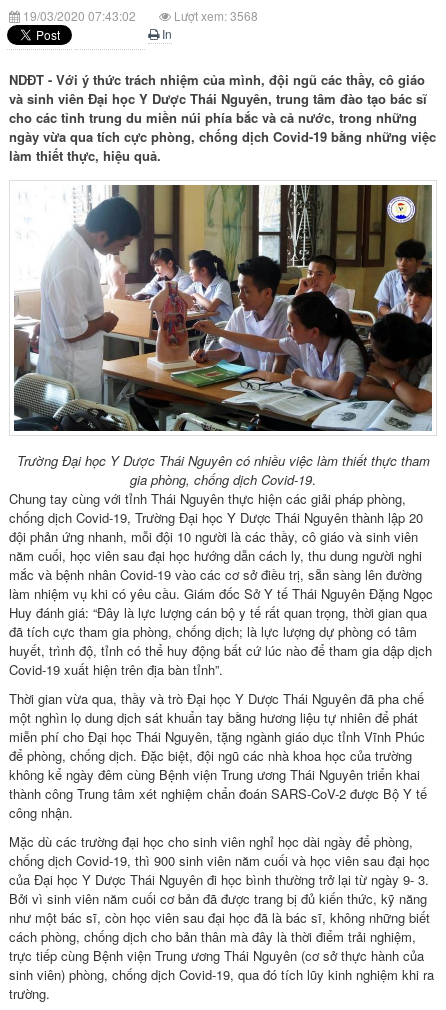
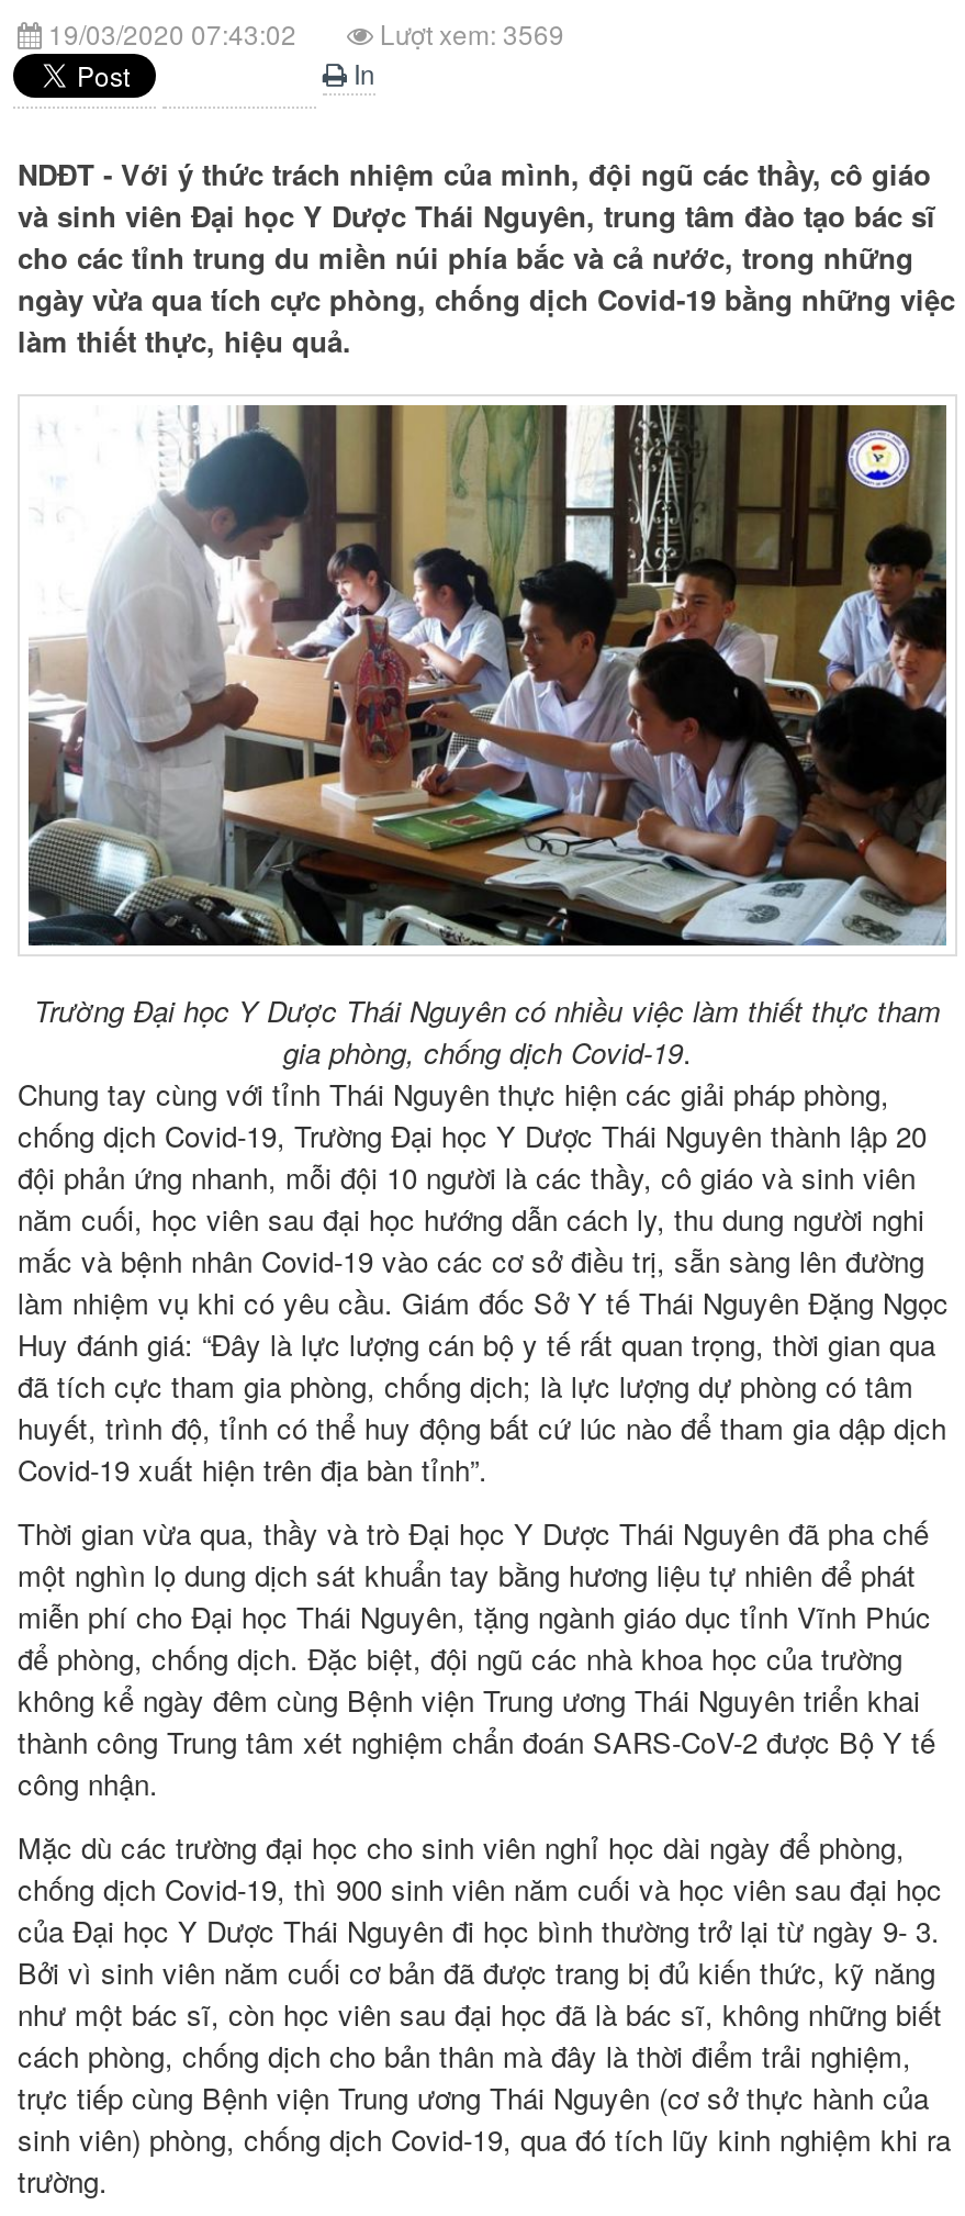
- Lượt xem: 3568
+ Lượt xem: 3569
